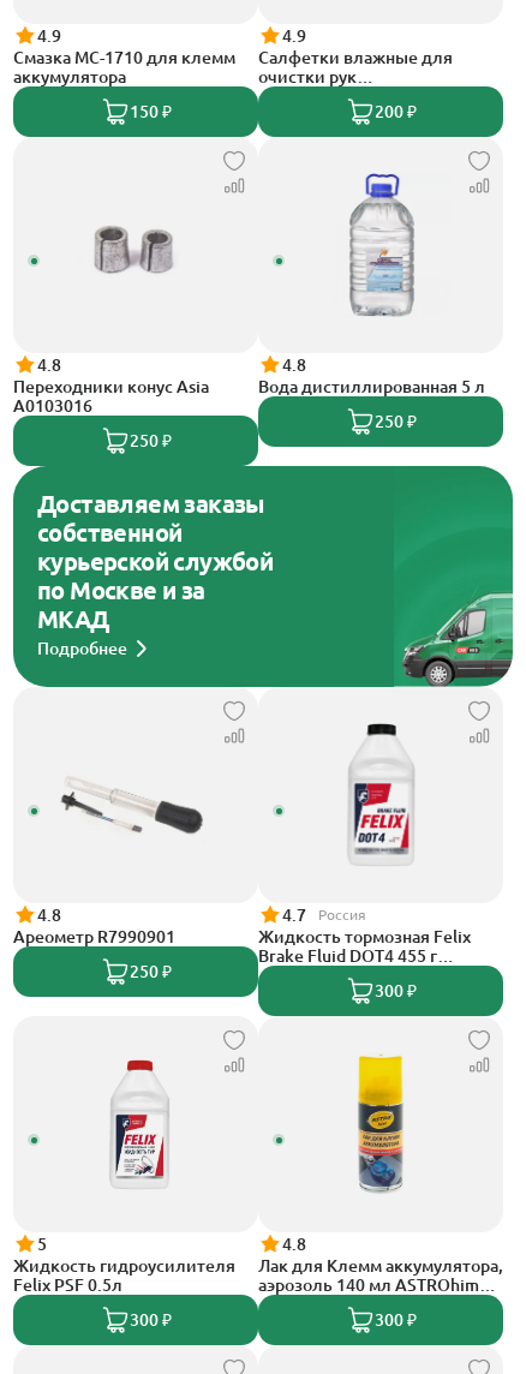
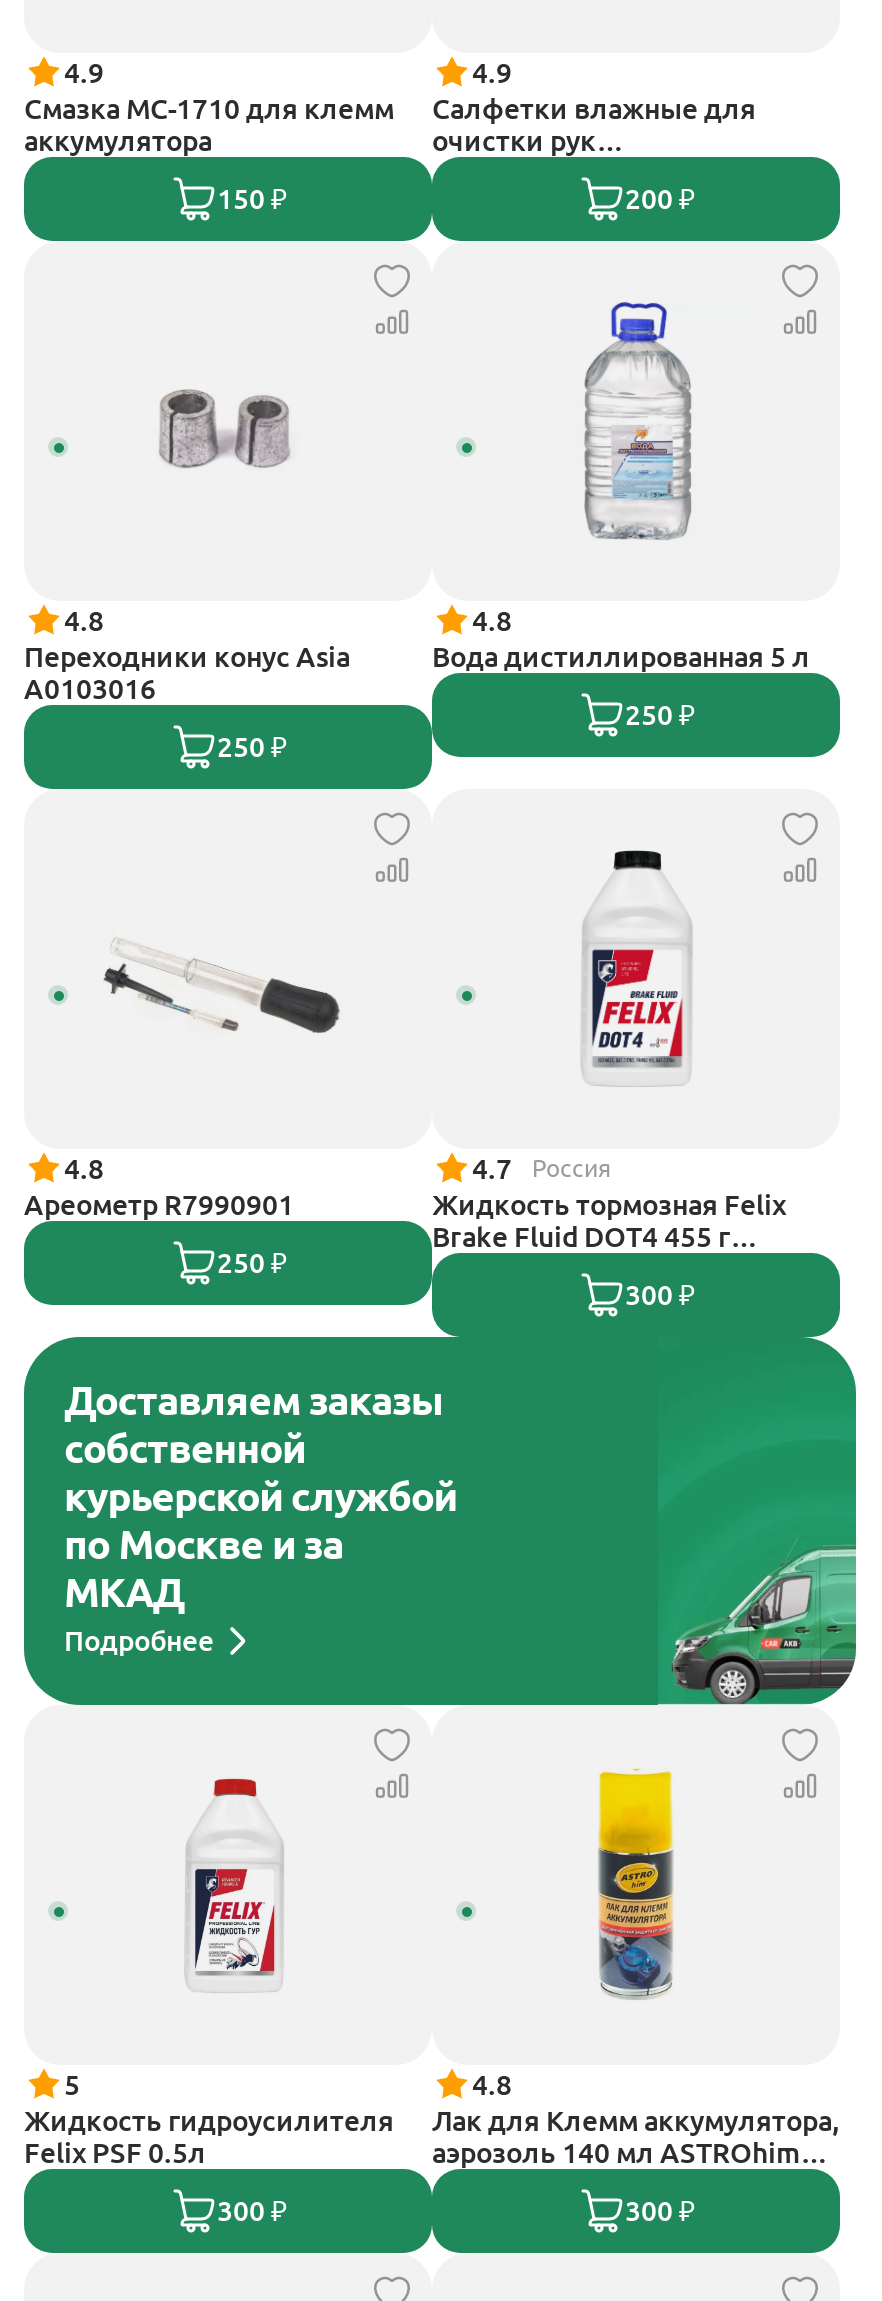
moved down: [image] | Доставляем заказы | собственной | курьерской службой | по Москве и за | МКАД | Подробнее

moved up: [image] | 4.8 | Ареометр R7990901 | ... | Brake Fluid DOT4 455 г | 300 ₽
